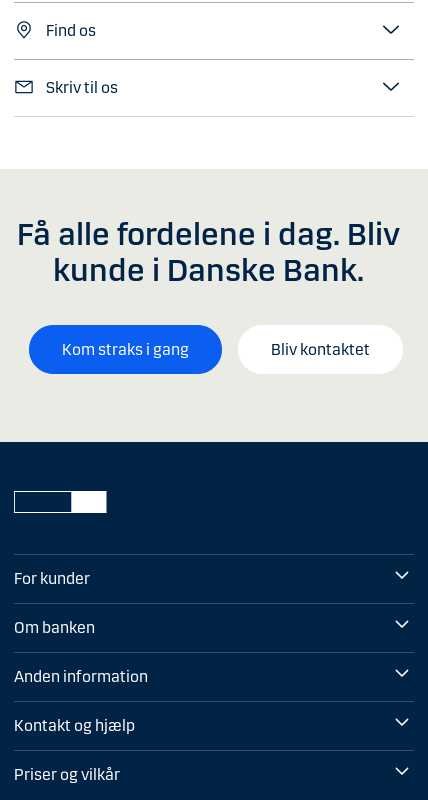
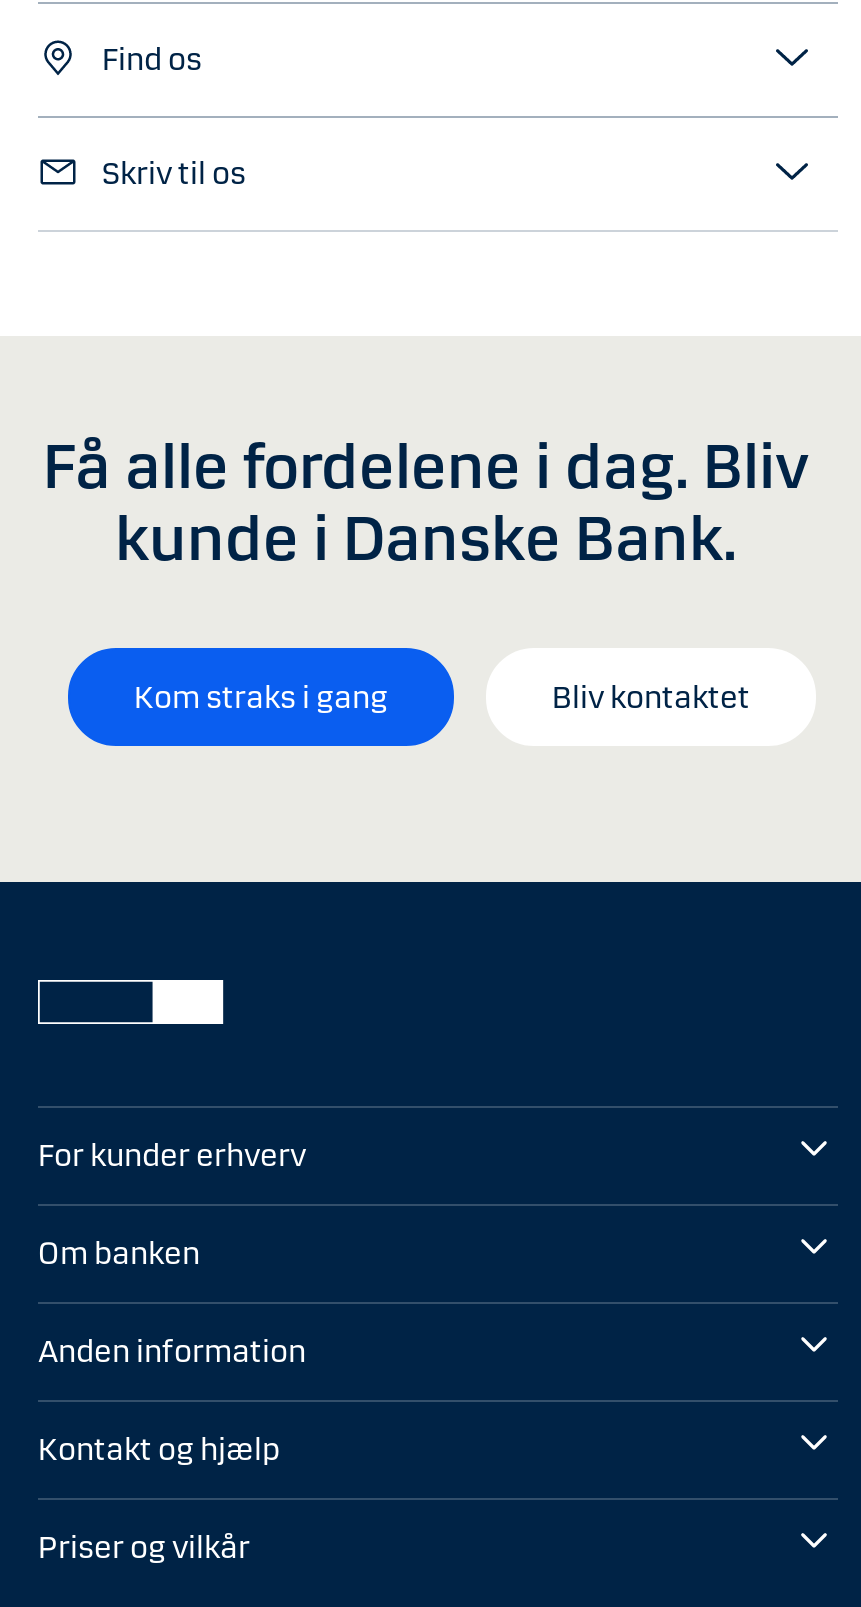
- For kunder
+ For kunder erhverv
